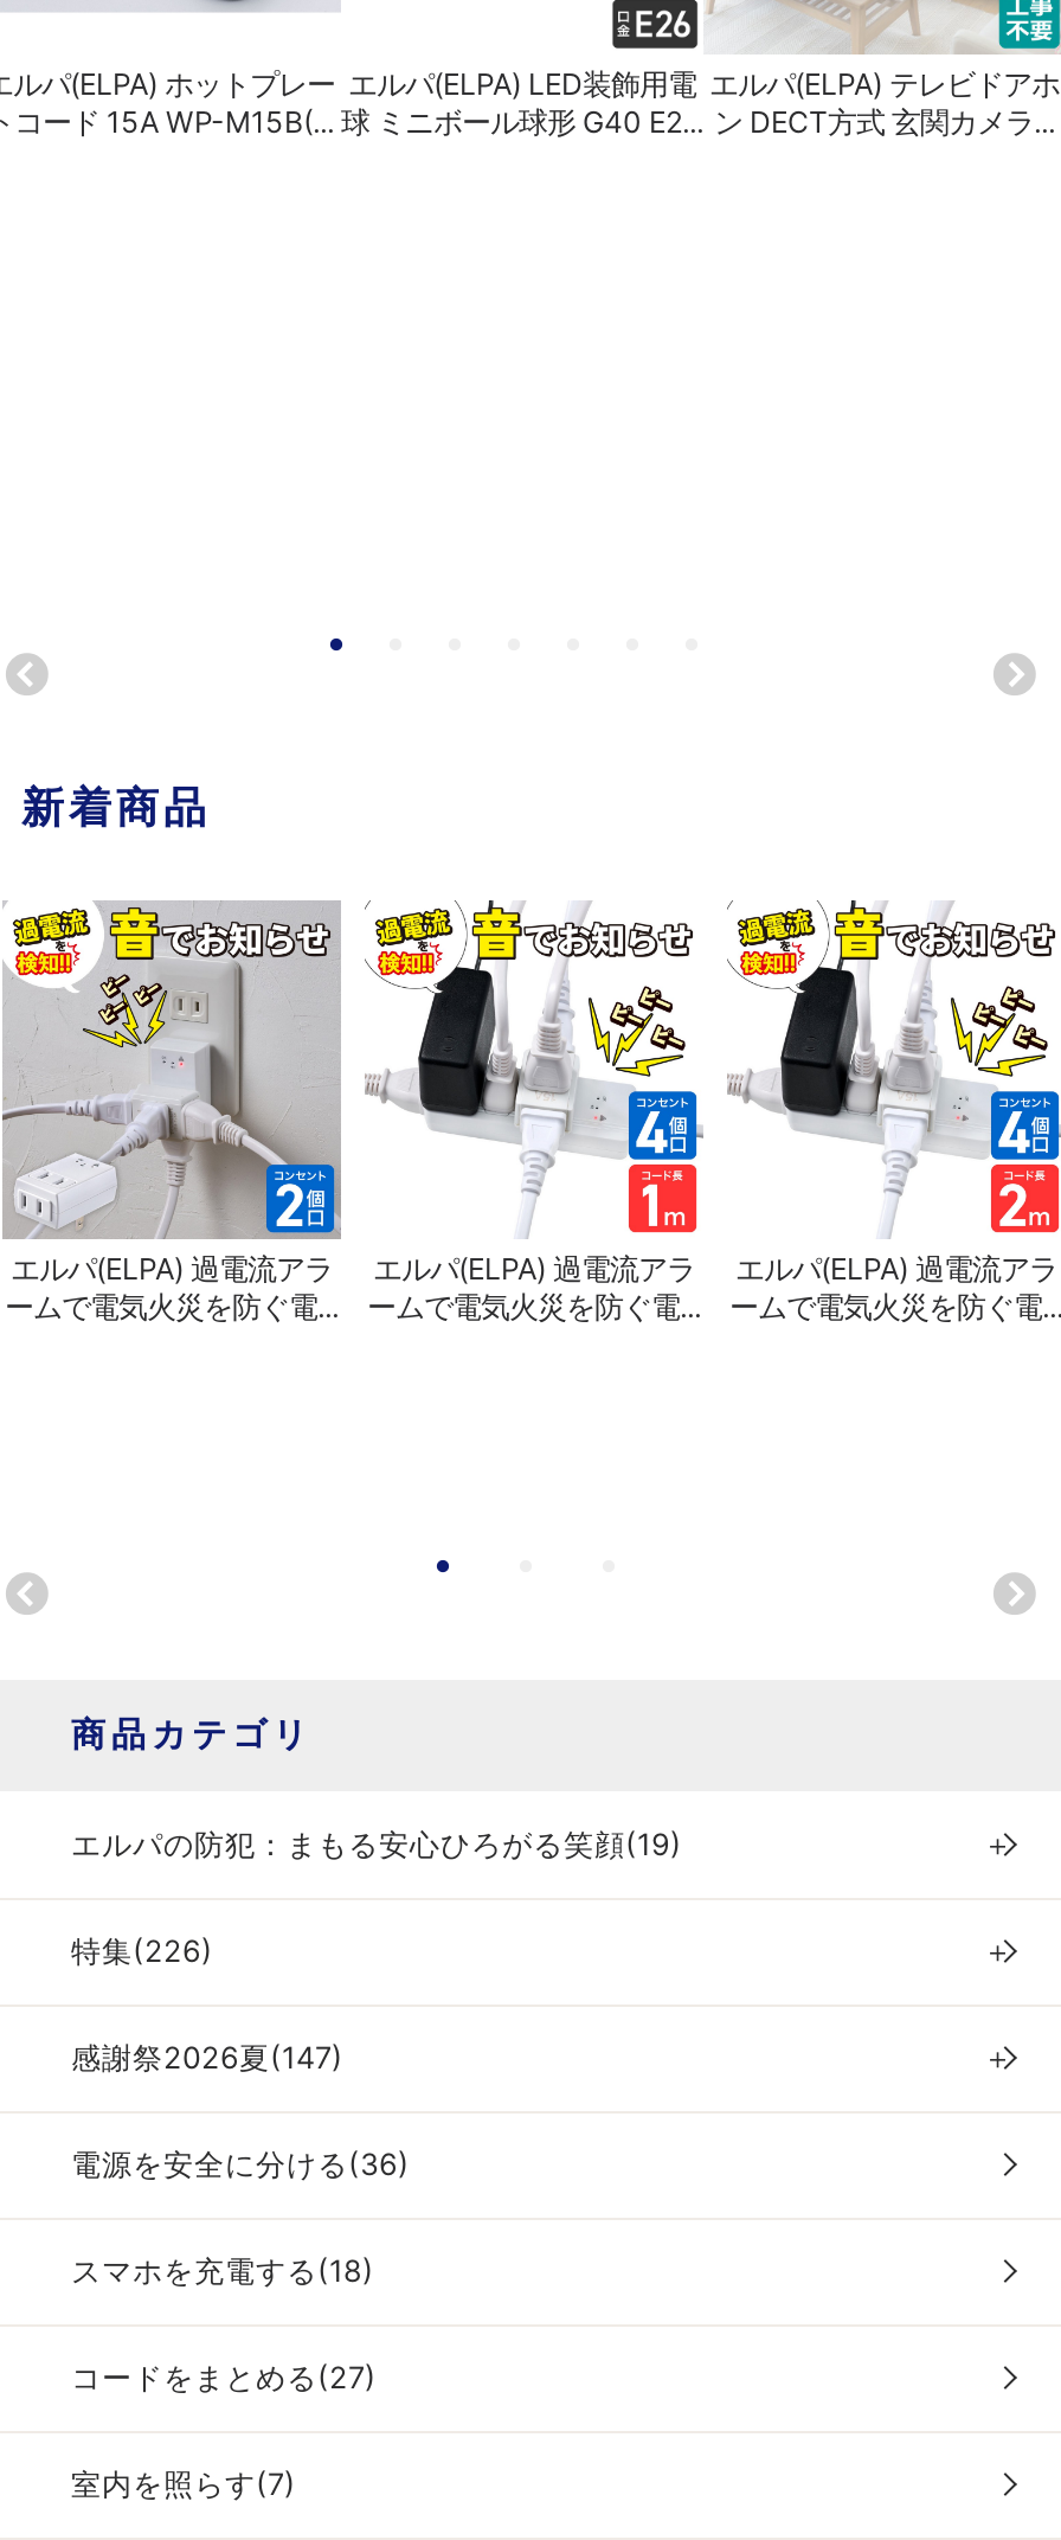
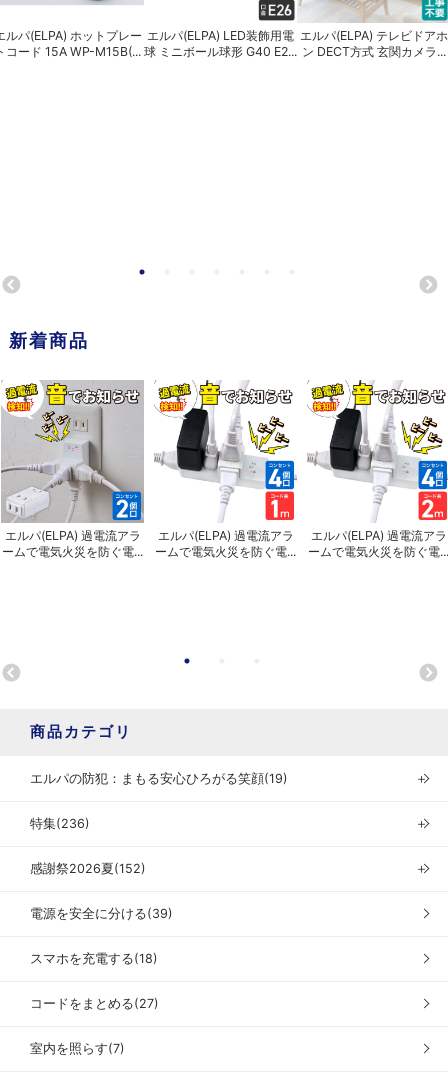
- 特集(226)
+ 特集(236)

- 感謝祭2026夏(147)
+ 感謝祭2026夏(152)

- 電源を安全に分ける(36)
+ 電源を安全に分ける(39)
